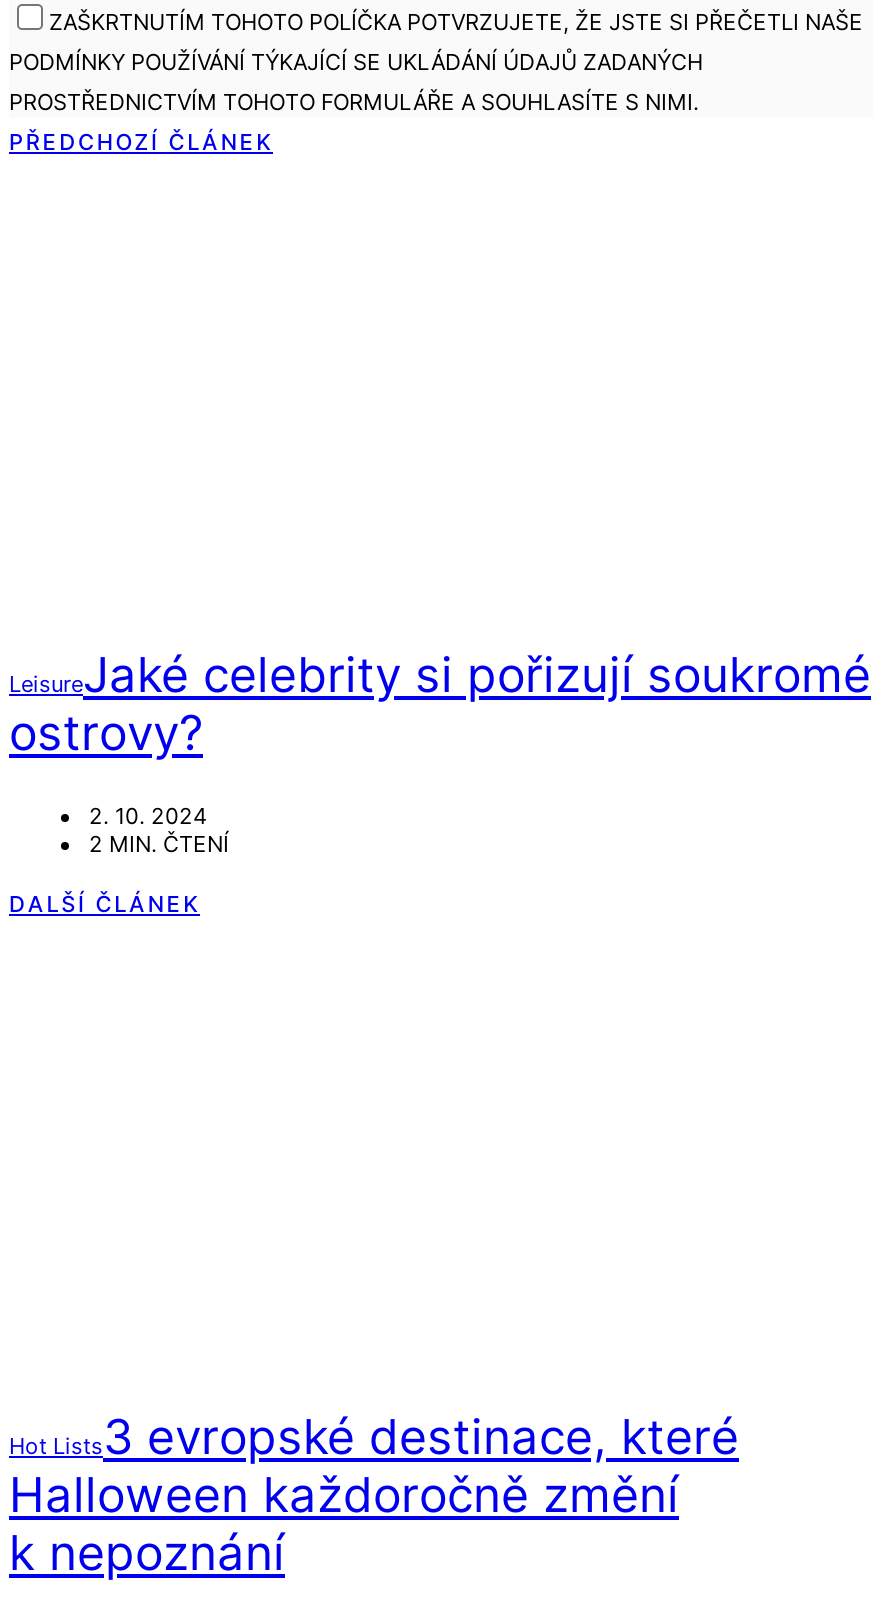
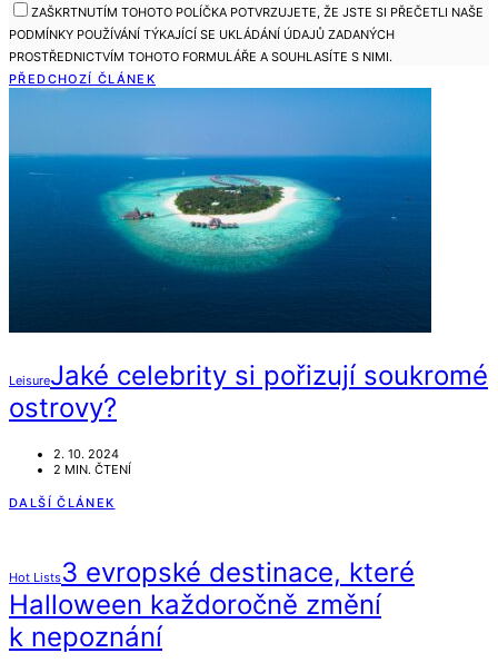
+ [image]
